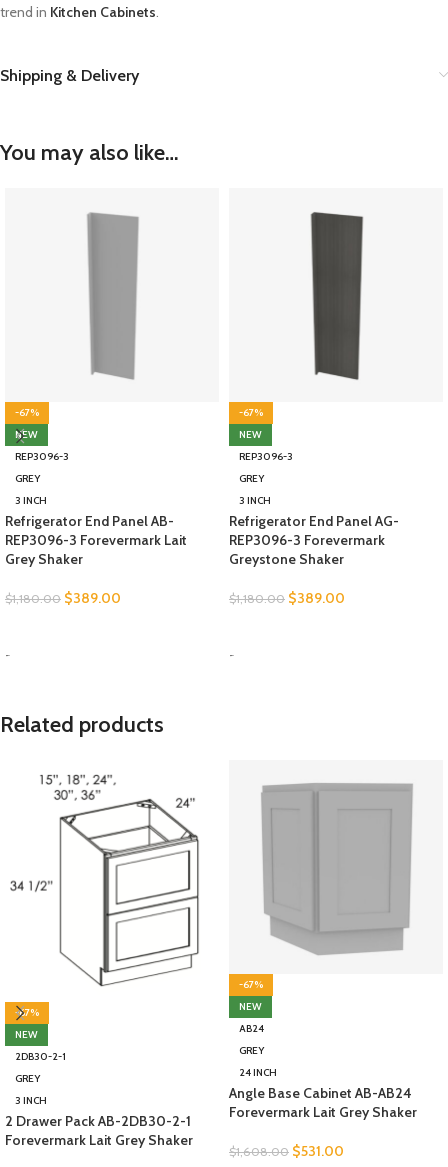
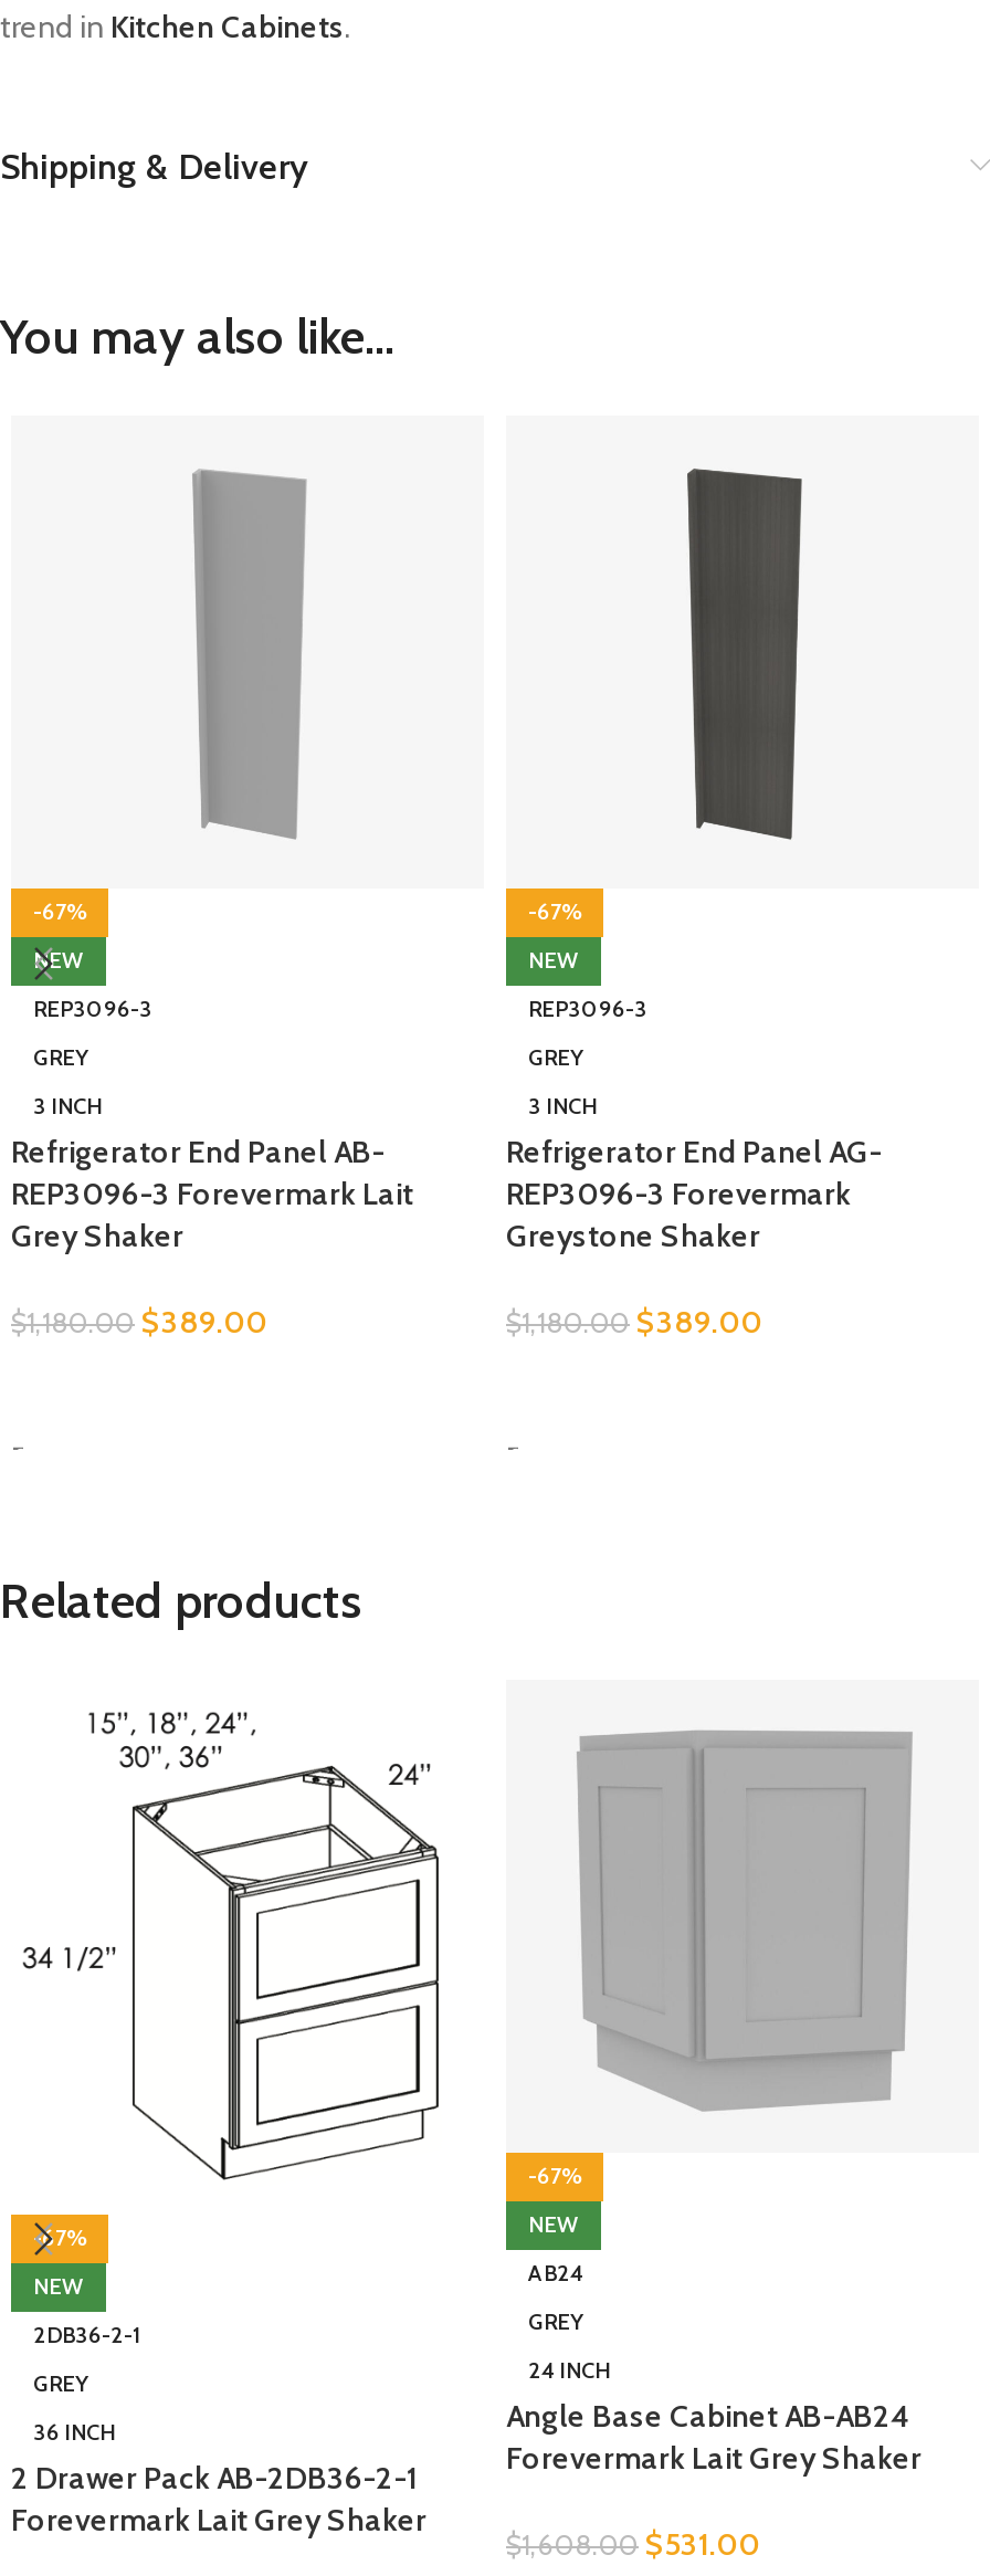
- 2DB30-2-1
+ 2DB36-2-1

- 3 INCH
+ 36 INCH

- 2 Drawer Pack AB-2DB30-2-1
+ 2 Drawer Pack AB-2DB36-2-1
